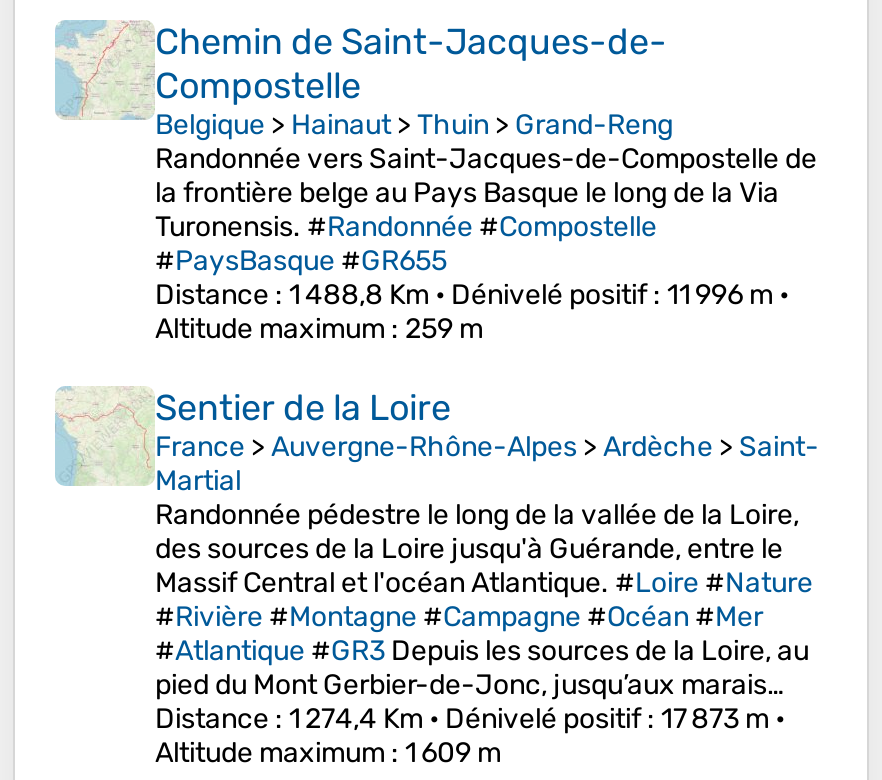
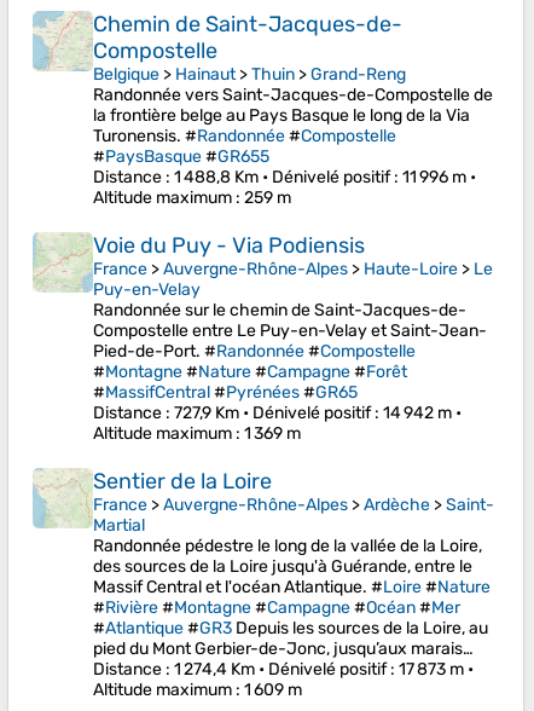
+ [image]
+ Voie du Puy - Via Podiensis
+ France > Auvergne-Rhône-Alpes > Haute-Loire > Le
+ Puy-en-Velay
+ Randonnée sur le chemin de Saint-Jacques-de-
+ Compostelle entre Le Puy-en-Velay et Saint-Jean-
+ Pied-de-Port. #Randonnée #Compostelle
+ #Montagne #Nature #Campagne #Forêt
+ #MassifCentral #Pyrénées #GR65
+ Distance: 727,9 Km • Dénivelé positif: 14 942 m •
+ Altitude maximum: 1 369 m
